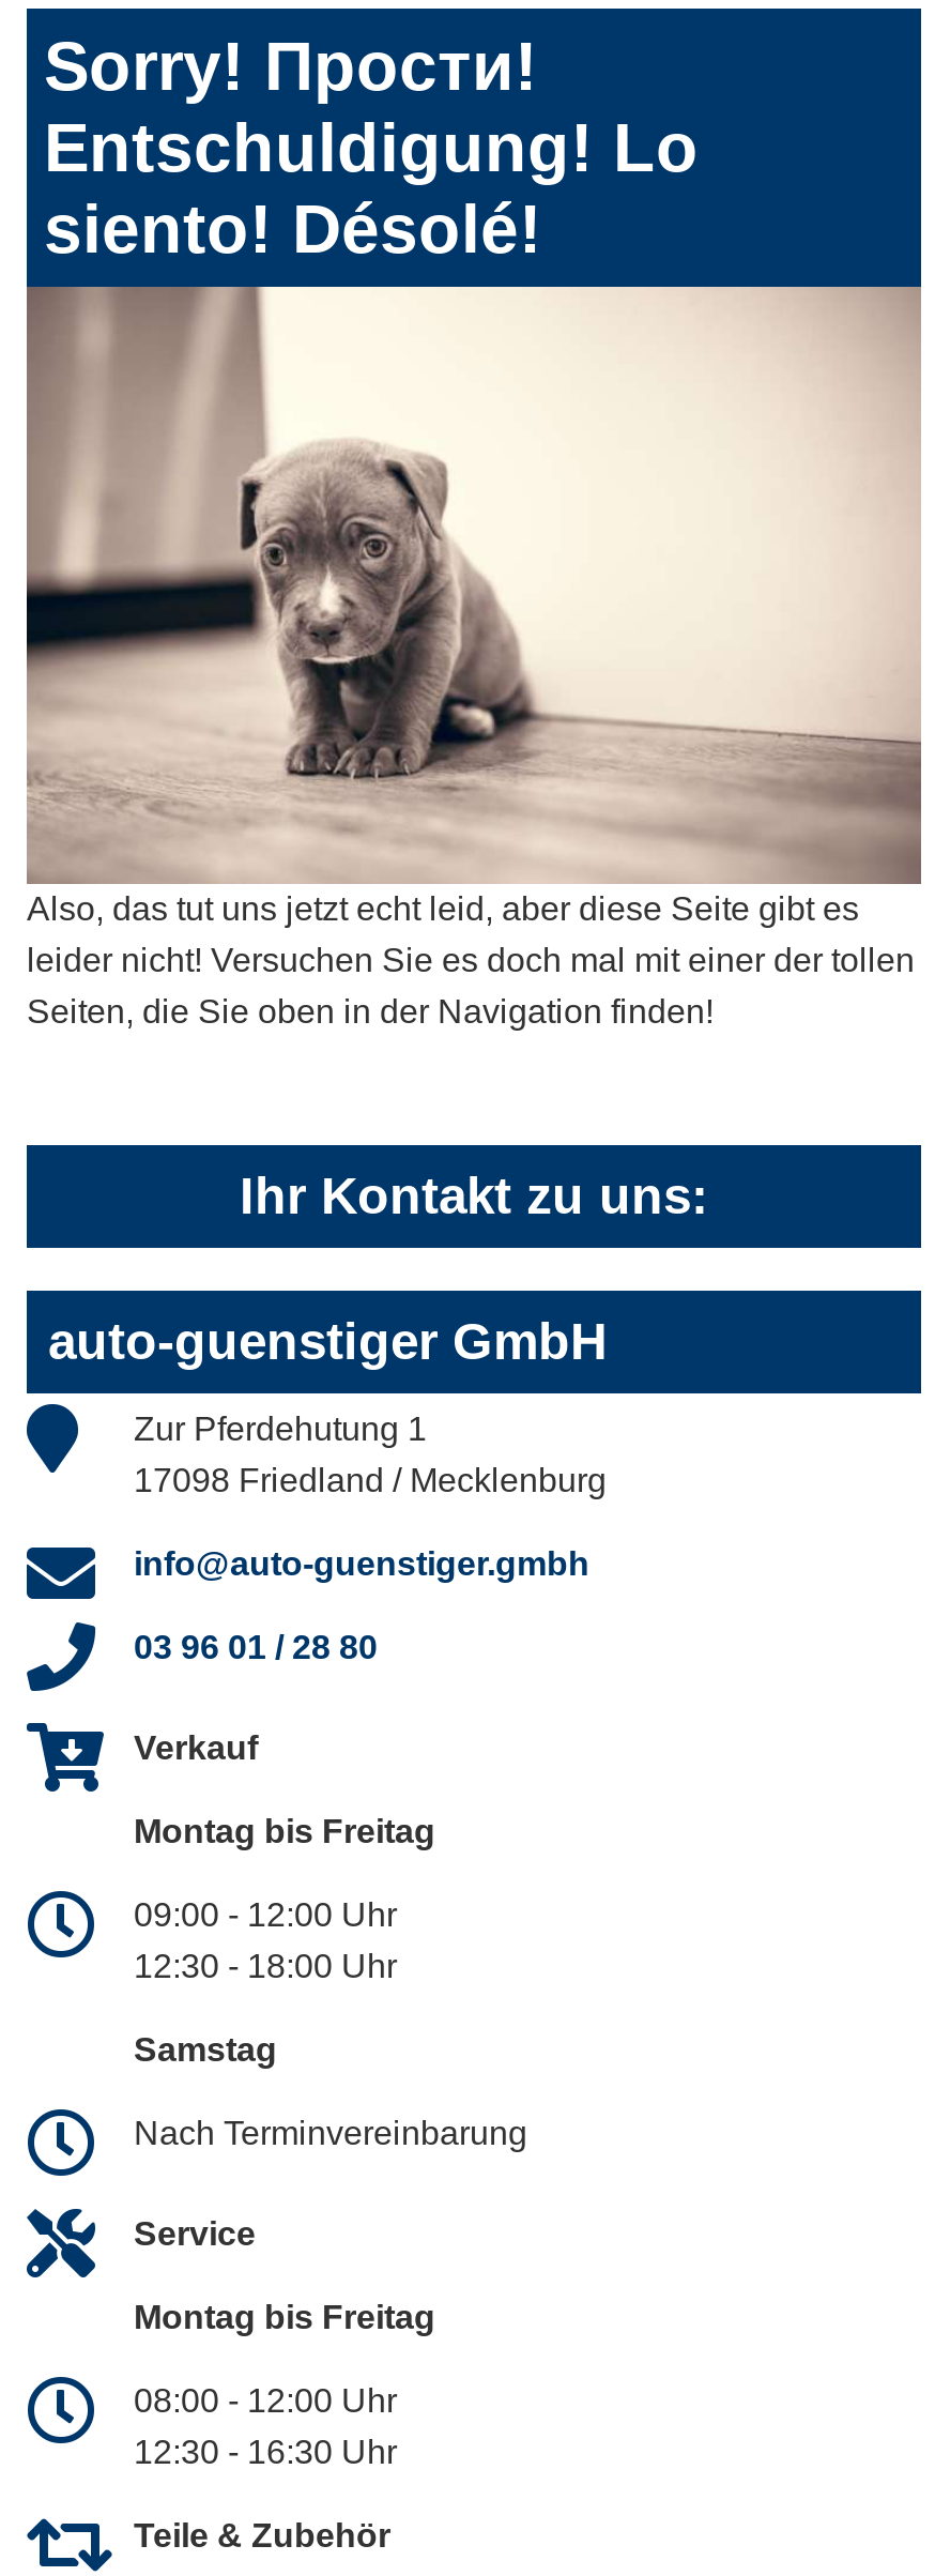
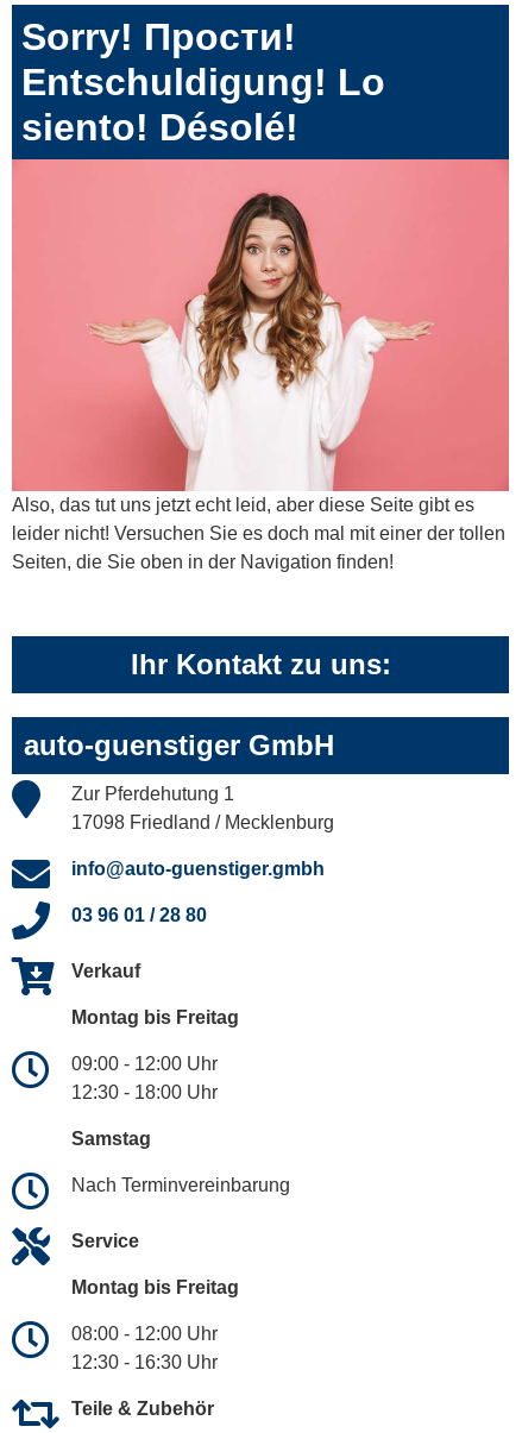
- [image]
+ [image]
